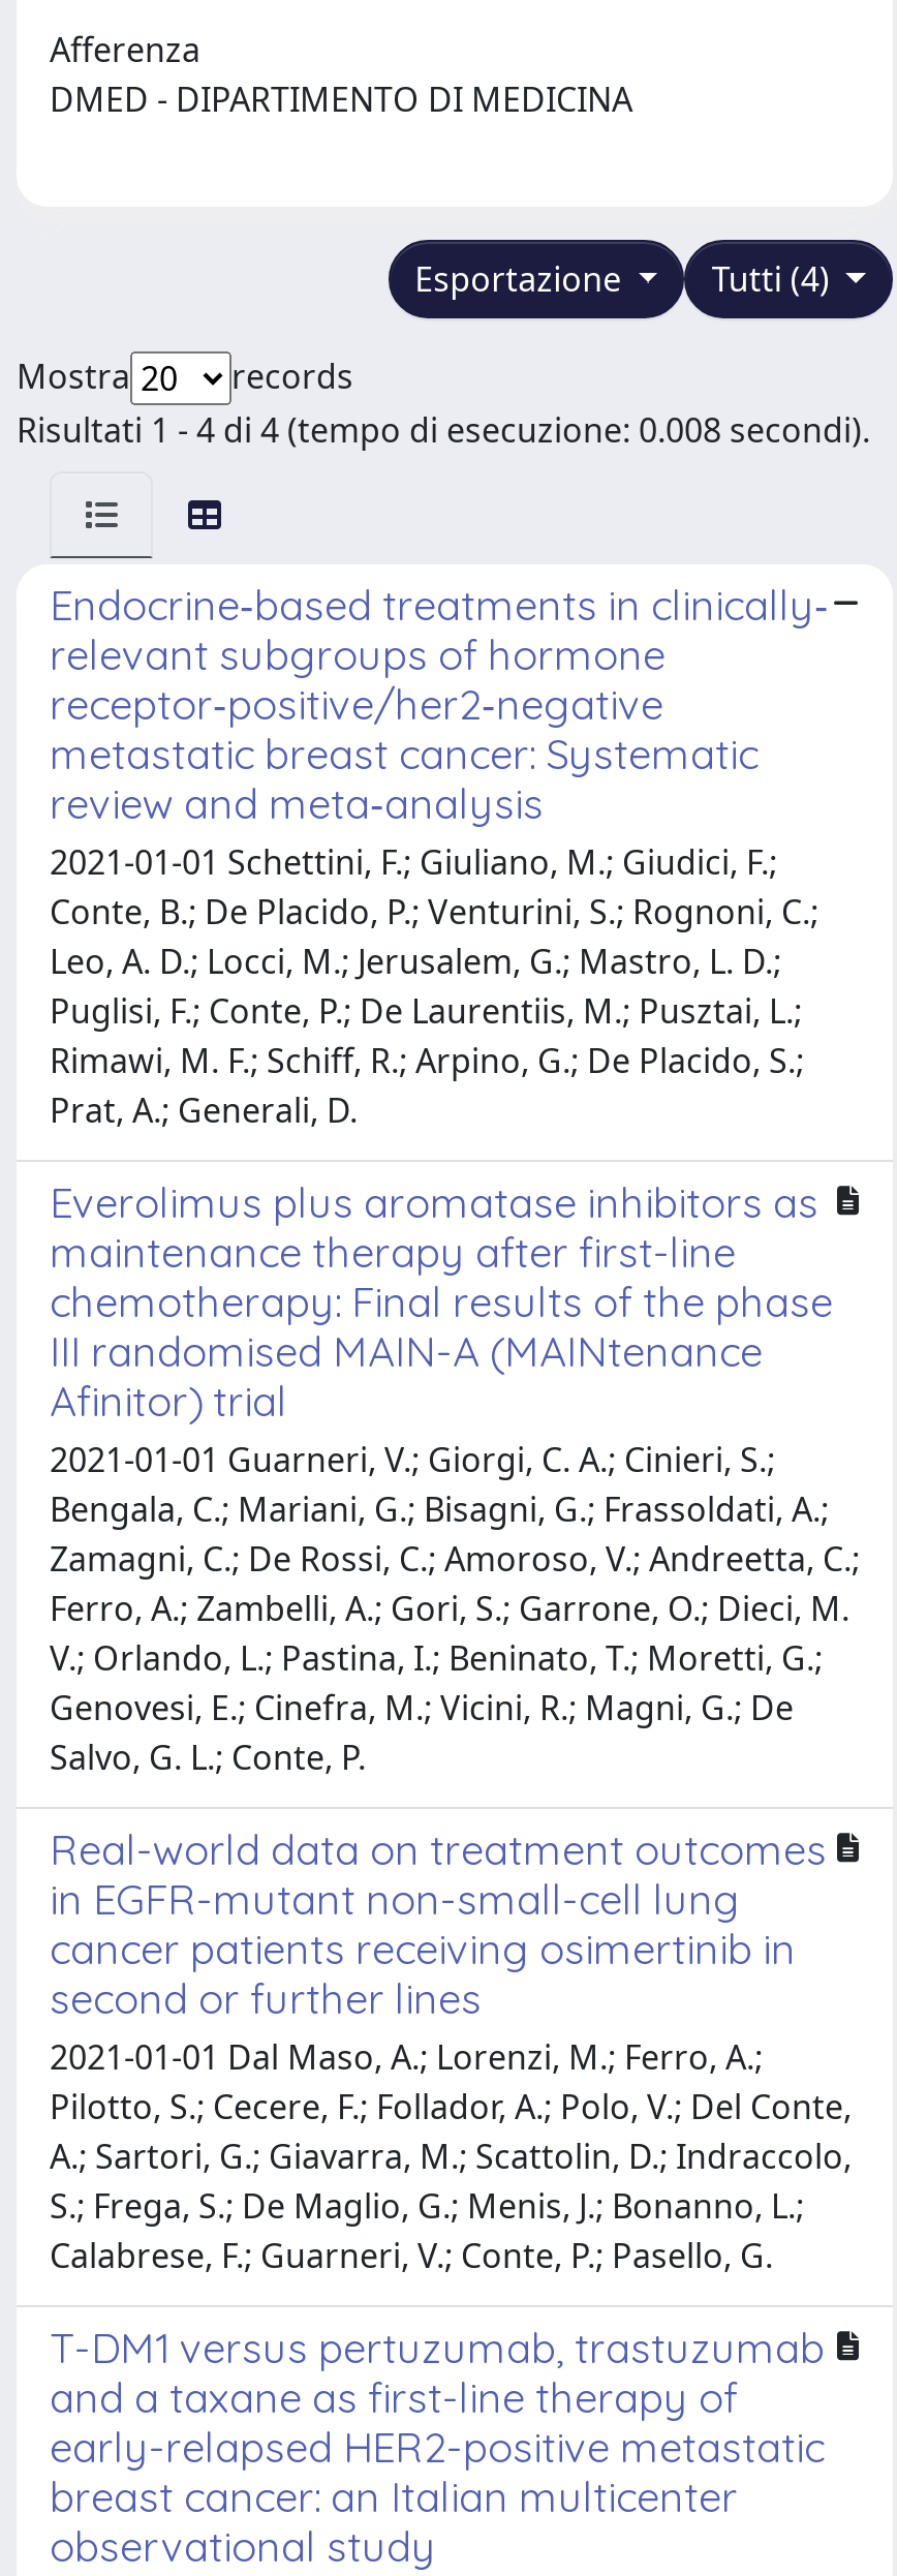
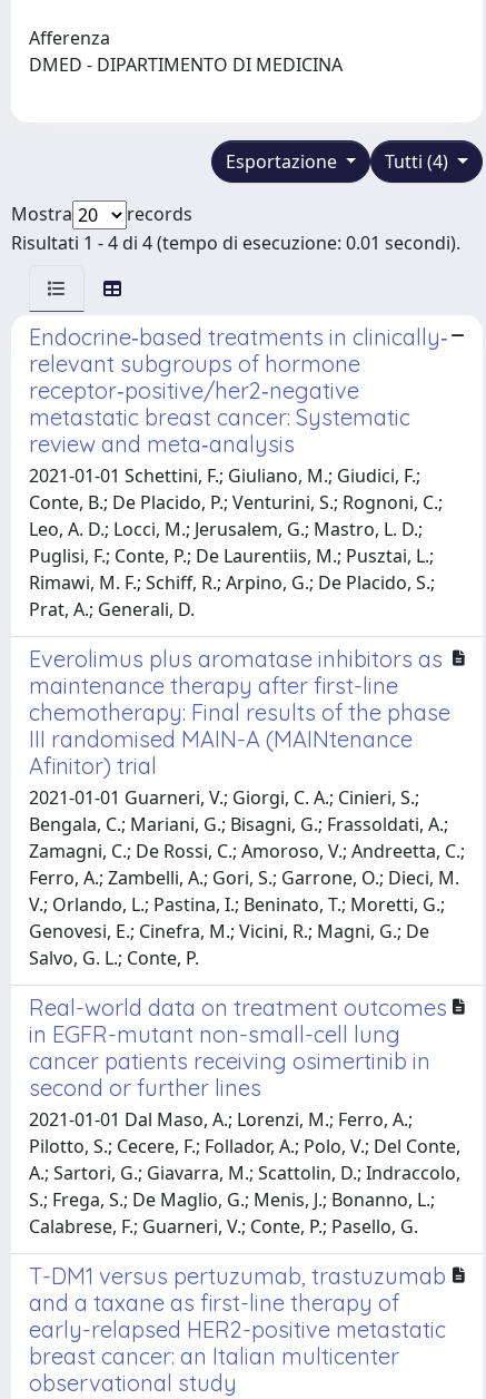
- Risultati 1 - 4 di 4 (tempo di esecuzione: 0.008 secondi).
+ Risultati 1 - 4 di 4 (tempo di esecuzione: 0.01 secondi).
